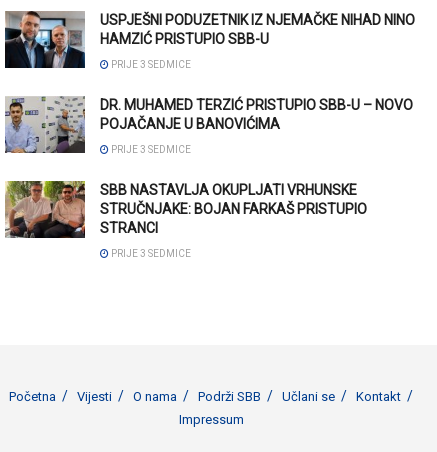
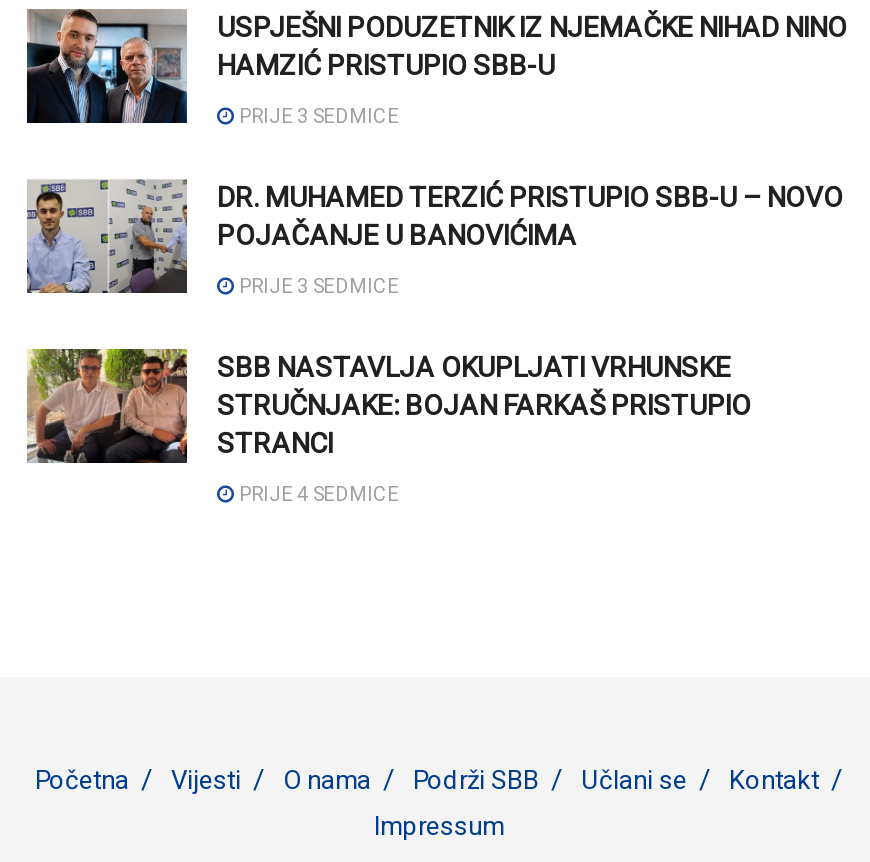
- PRIJE 3 SEDMICE
+ PRIJE 4 SEDMICE
